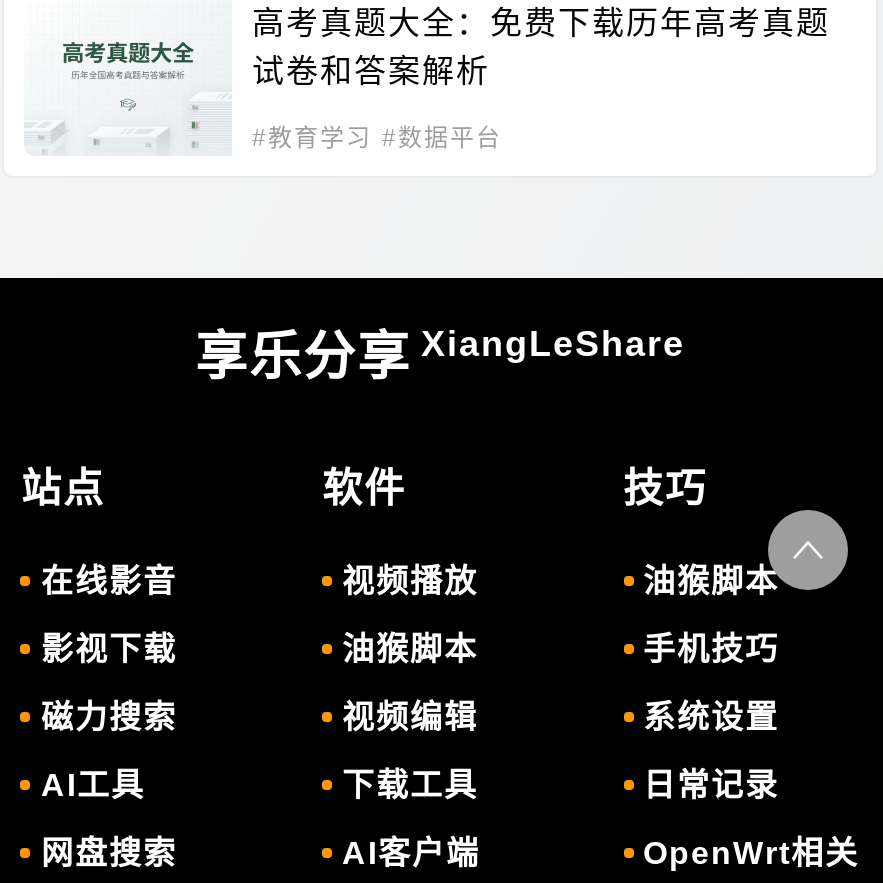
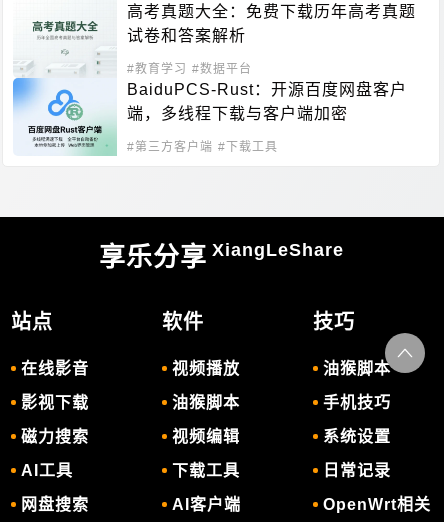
+ [image]
+ BaiduPCS-Rust：开源百度网盘客户
+ 端，多线程下载与客户端加密
+ #第三方客户端 #下载工具
